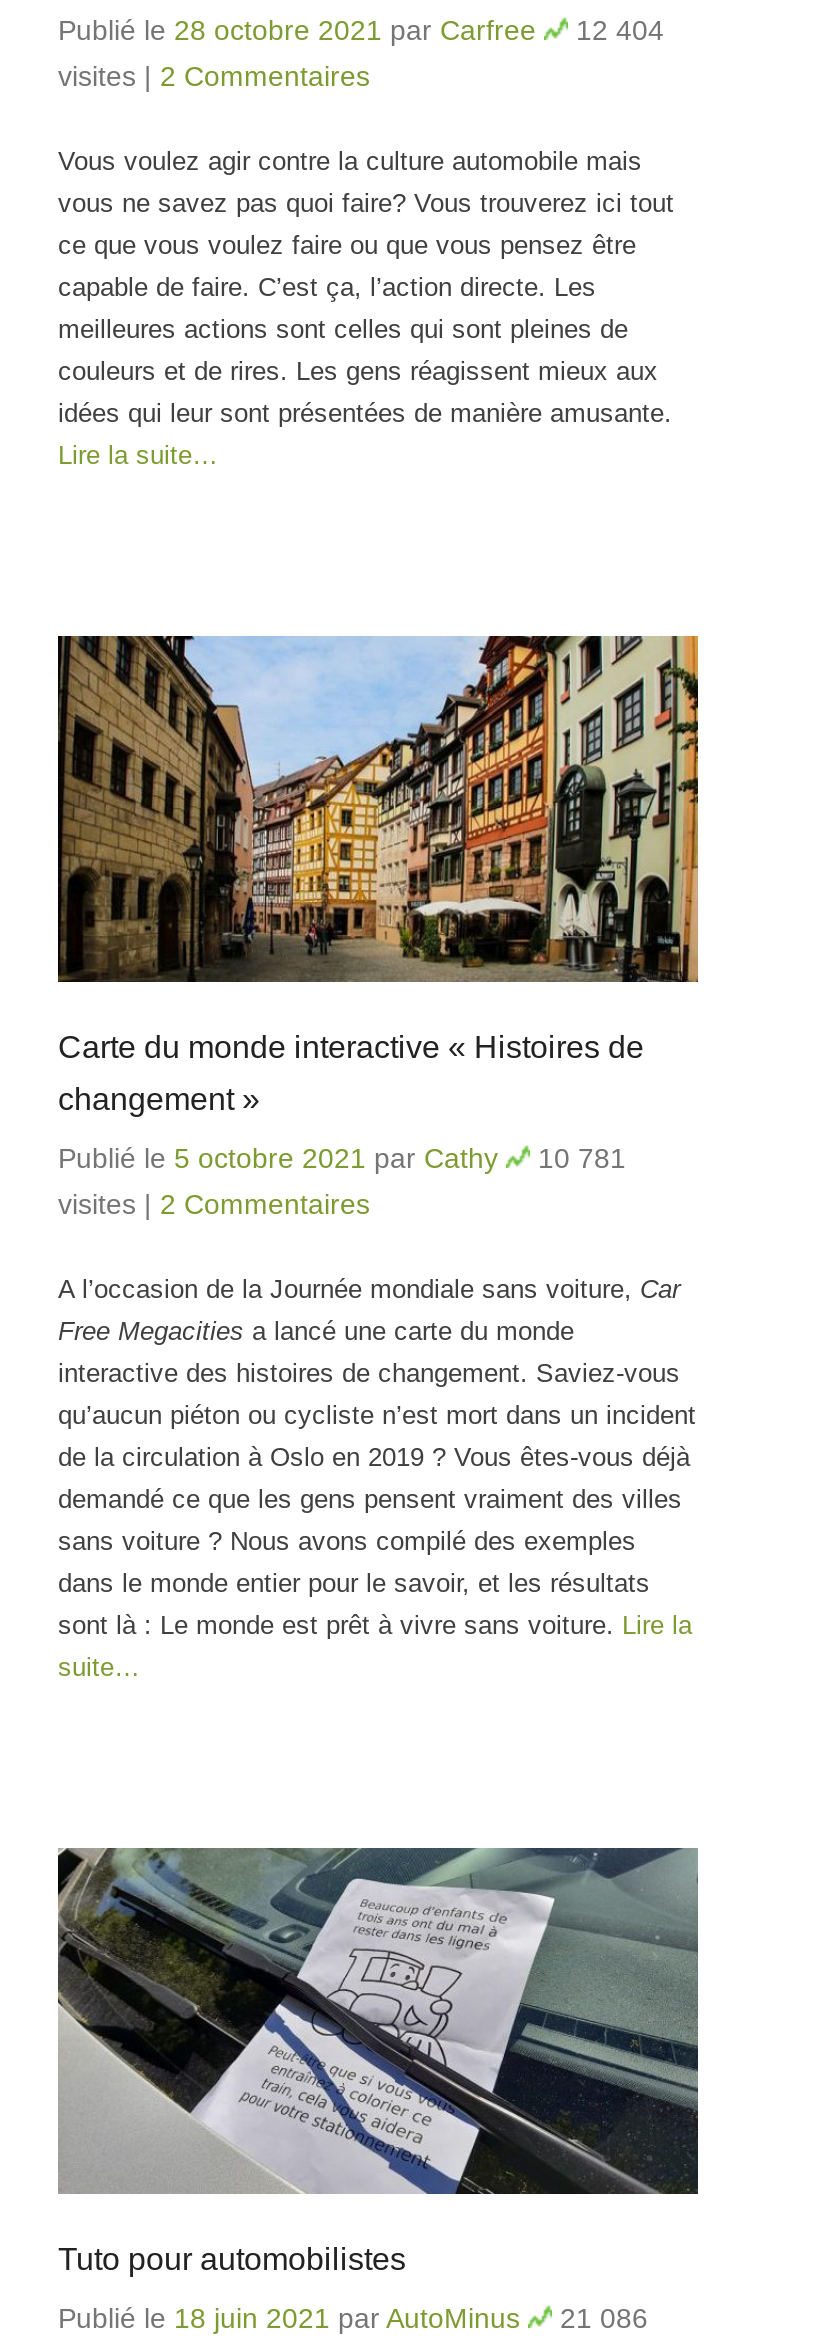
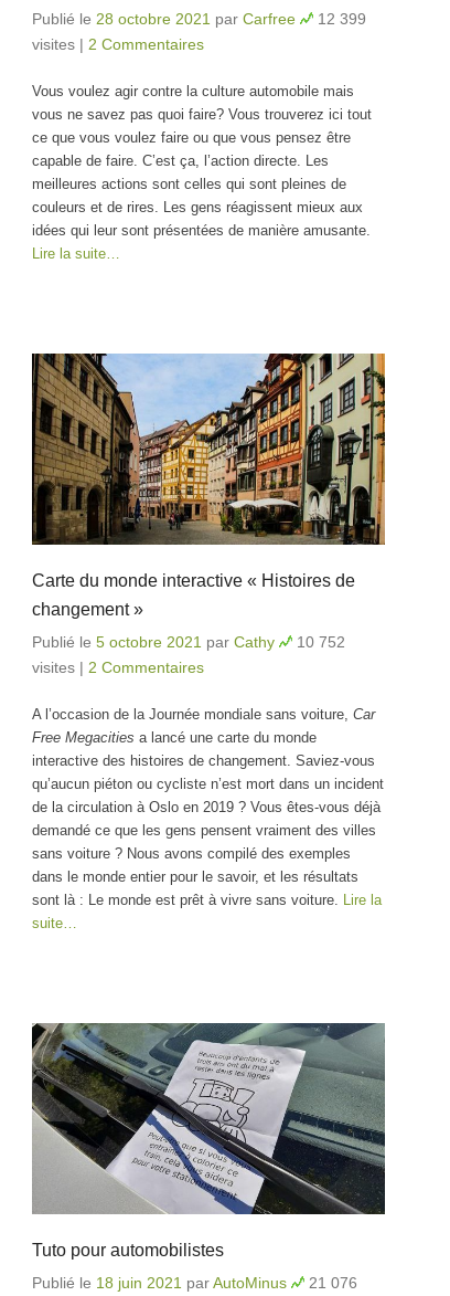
- Publié le 28 octobre 2021 par Carfree 12 404
+ Publié le 28 octobre 2021 par Carfree 12 399

- Publié le 5 octobre 2021 par Cathy 10 781
+ Publié le 5 octobre 2021 par Cathy 10 752

- Publié le 18 juin 2021 par AutoMinus 21 086
+ Publié le 18 juin 2021 par AutoMinus 21 076
